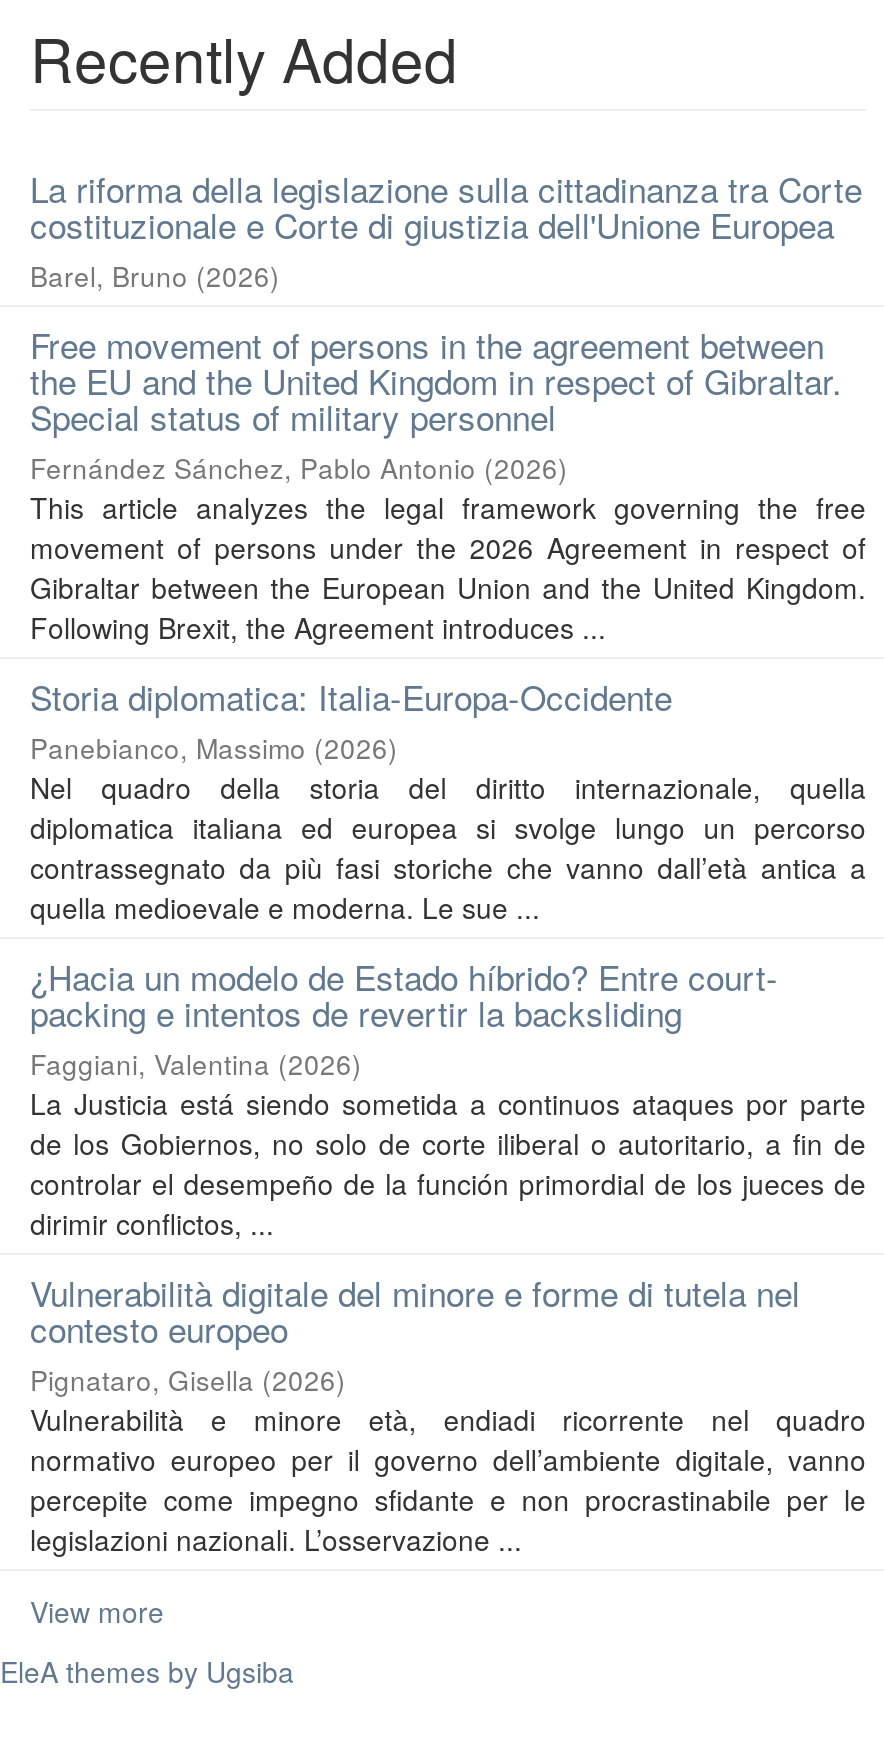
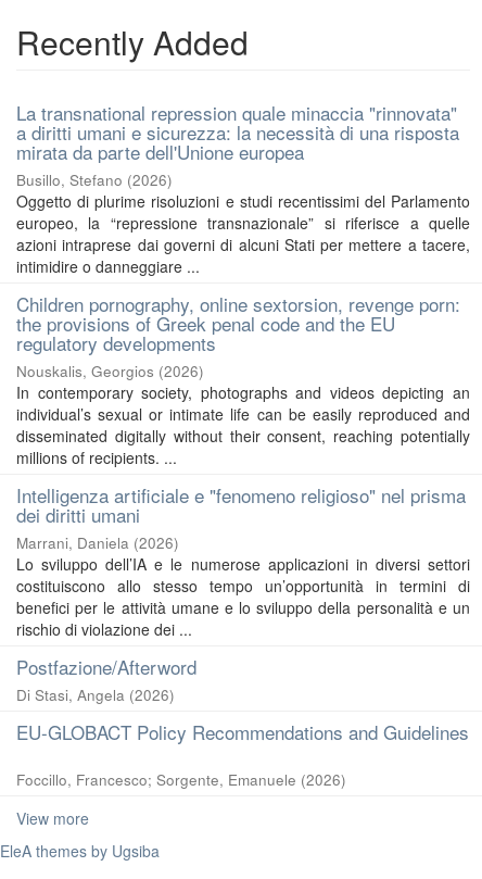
- La riforma della legislazione sulla cittadinanza tra Corte
- costituzionale e Corte di giustizia dell'Unione Europea
- Barel, Bruno (2026)
- Free movement of persons in the agreement between
- the EU and the United Kingdom in respect of Gibraltar.
- Special status of military personnel
- Fernández Sánchez, Pablo Antonio (2026)
- This article analyzes the legal framework governing the free
- movement of persons under the 2026 Agreement in respect of
- Gibraltar between the European Union and the United Kingdom.
- Following Brexit, the Agreement introduces ...
- Storia diplomatica: Italia-Europa-Occidente
- Panebianco, Massimo (2026)
- Nel quadro della storia del diritto internazionale, quella
- diplomatica italiana ed europea si svolge lungo un percorso
- contrassegnato da più fasi storiche che vanno dall’età antica a
- quella medioevale e moderna. Le sue ...
- ¿Hacia un modelo de Estado híbrido? Entre court-
- packing e intentos de revertir la backsliding
- Faggiani, Valentina (2026)
- La Justicia está siendo sometida a continuos ataques por parte
- de los Gobiernos, no solo de corte iliberal o autoritario, a fin de
- controlar el desempeño de la función primordial de los jueces de
- dirimir conflictos, ...
- Vulnerabilità digitale del minore e forme di tutela nel
- contesto europeo
- Pignataro, Gisella (2026)
- Vulnerabilità e minore età, endiadi ricorrente nel quadro
- normativo europeo per il governo dell’ambiente digitale, vanno
- percepite come impegno sfidante e non procrastinabile per le
- legislazioni nazionali. L’osservazione ...
+ La transnational repression quale minaccia "rinnovata"
+ a diritti umani e sicurezza: la necessità di una risposta
+ mirata da parte dell'Unione europea
+ Busillo, Stefano (2026)
+ Oggetto di plurime risoluzioni e studi recentissimi del Parlamento
+ europeo, la “repressione transnazionale” si riferisce a quelle
+ azioni intraprese dai governi di alcuni Stati per mettere a tacere,
+ intimidire o danneggiare ...
+ Children pornography, online sextorsion, revenge porn:
+ the provisions of Greek penal code and the EU
+ regulatory developments
+ Nouskalis, Georgios (2026)
+ In contemporary society, photographs and videos depicting an
+ individual’s sexual or intimate life can be easily reproduced and
+ disseminated digitally without their consent, reaching potentially
+ millions of recipients. ...
+ Intelligenza artificiale e "fenomeno religioso" nel prisma
+ dei diritti umani
+ Marrani, Daniela (2026)
+ Lo sviluppo dell’IA e le numerose applicazioni in diversi settori
+ costituiscono allo stesso tempo un’opportunità in termini di
+ benefici per le attività umane e lo sviluppo della personalità e un
+ rischio di violazione dei ...
+ Postfazione/Afterword
+ Di Stasi, Angela (2026)
+ EU-GLOBACT Policy Recommendations and Guidelines
+ Foccillo, Francesco; Sorgente, Emanuele (2026)
